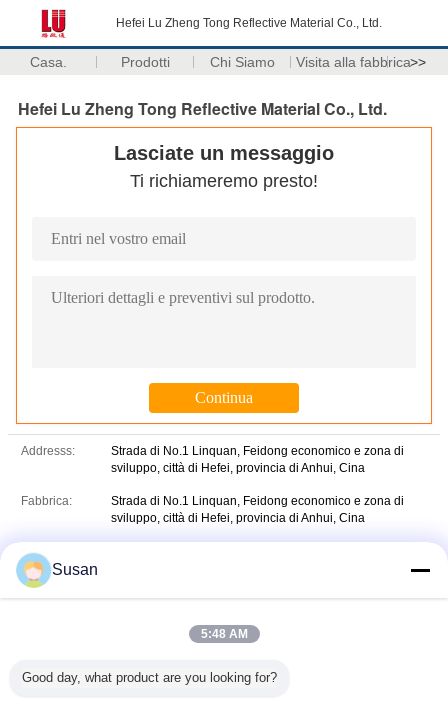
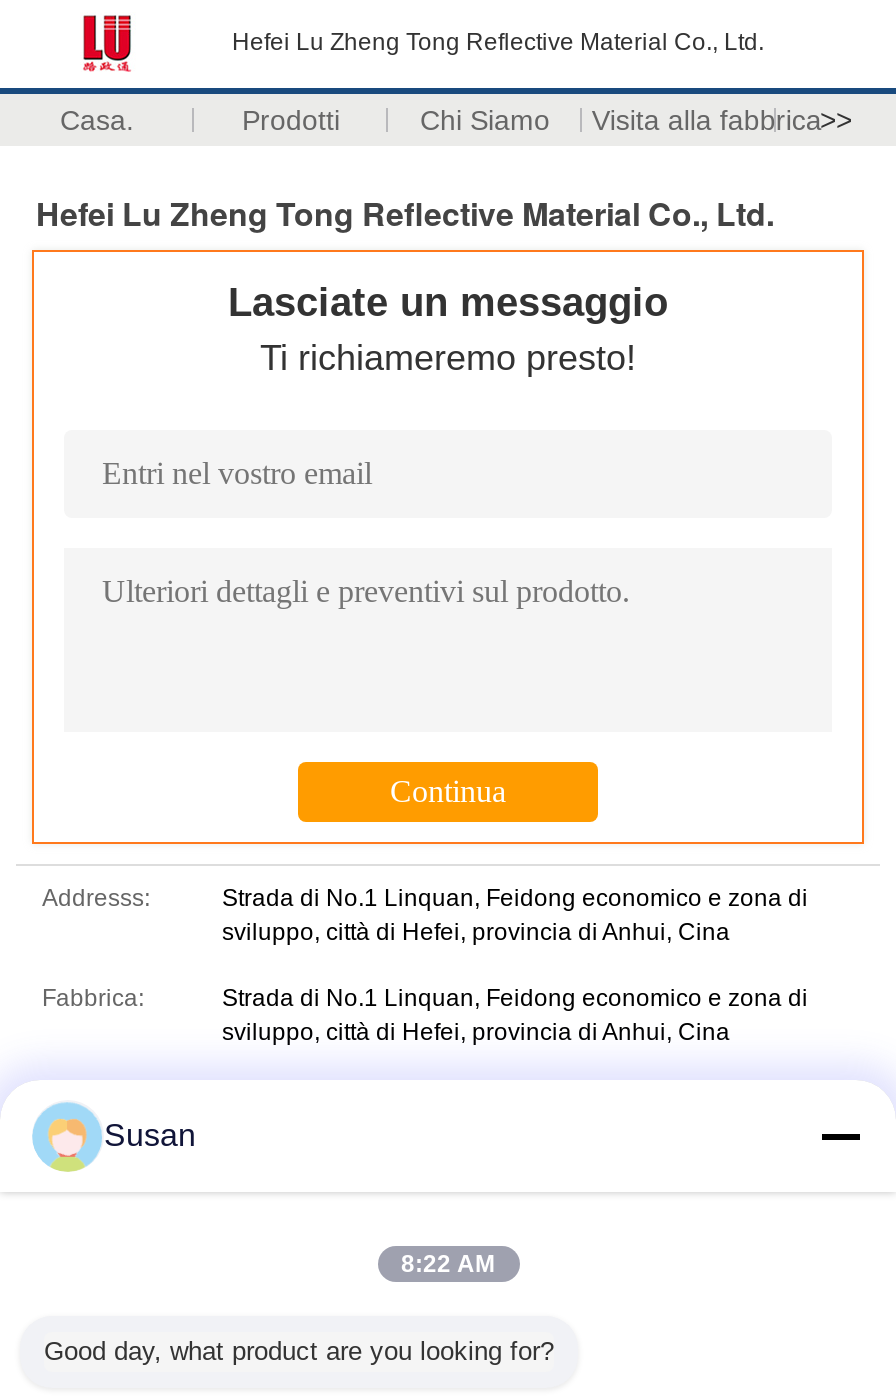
- 5:48 AM
+ 8:22 AM
